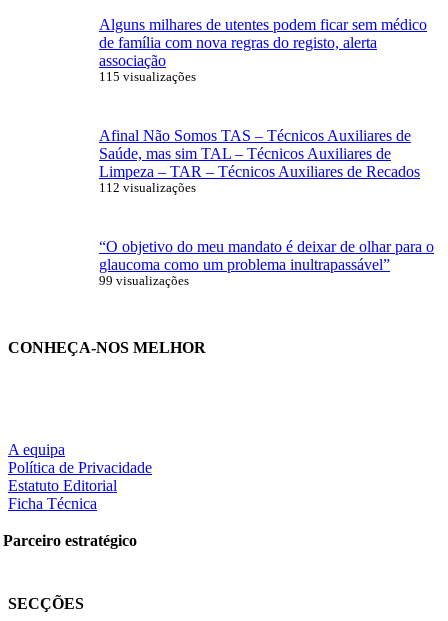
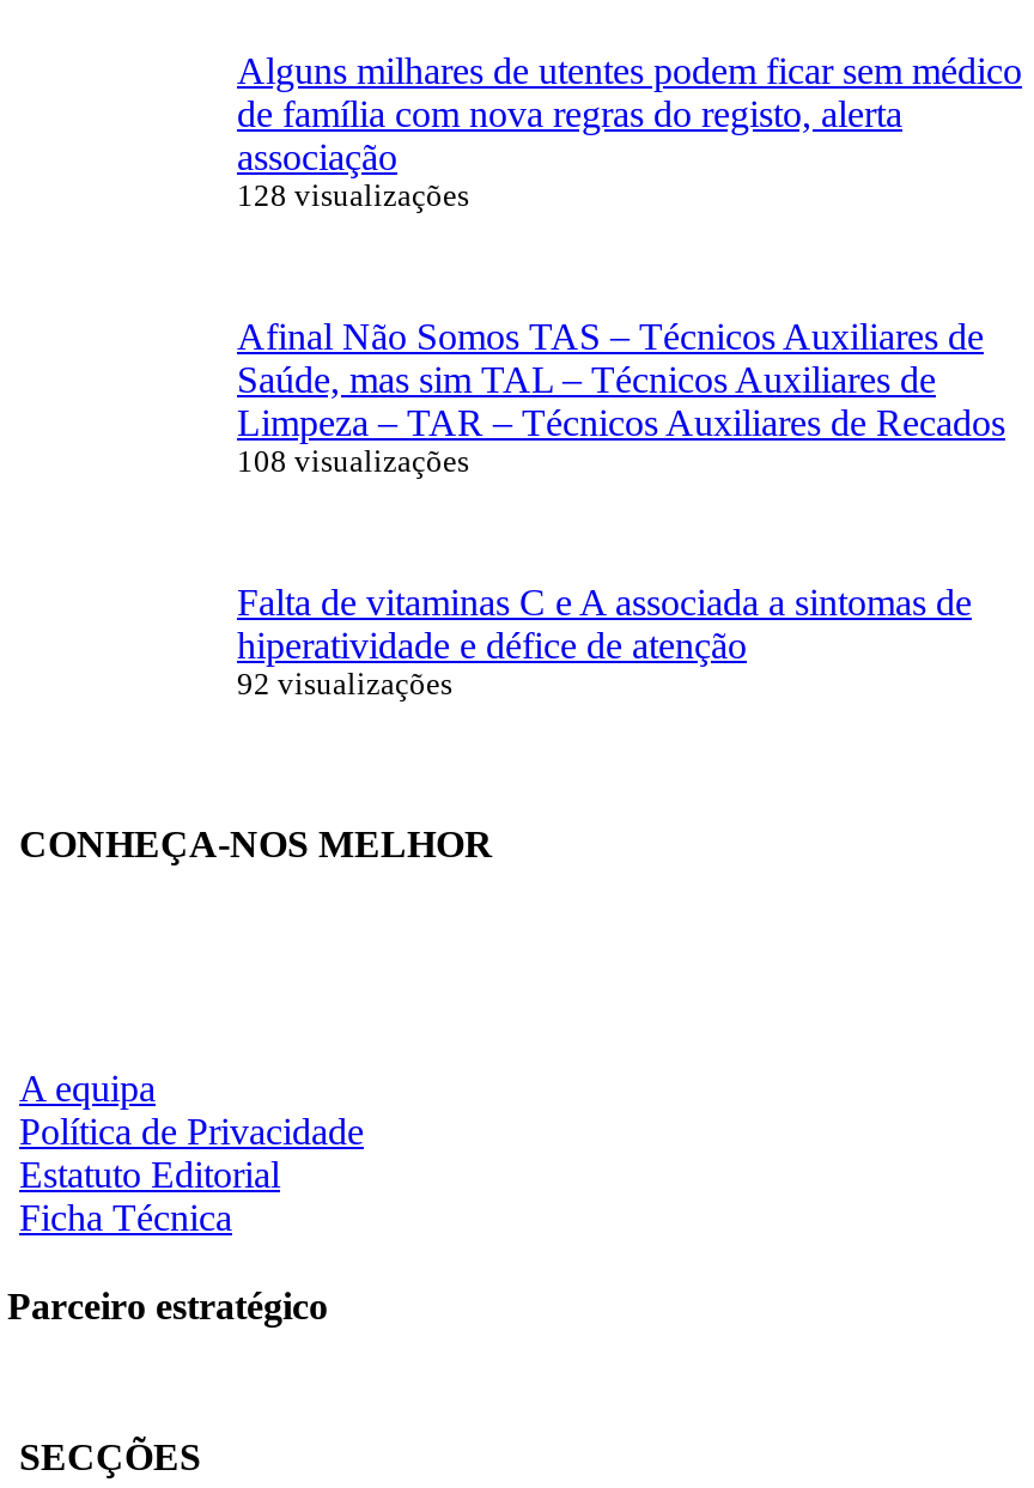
- 115 visualizações
+ 128 visualizações

- 112 visualizações
+ 108 visualizações

- “O objetivo do meu mandato é deixar de olhar para o
- glaucoma como um problema inultrapassável”
- 99 visualizações
+ Falta de vitaminas C e A associada a sintomas de
+ hiperatividade e défice de atenção
+ 92 visualizações
